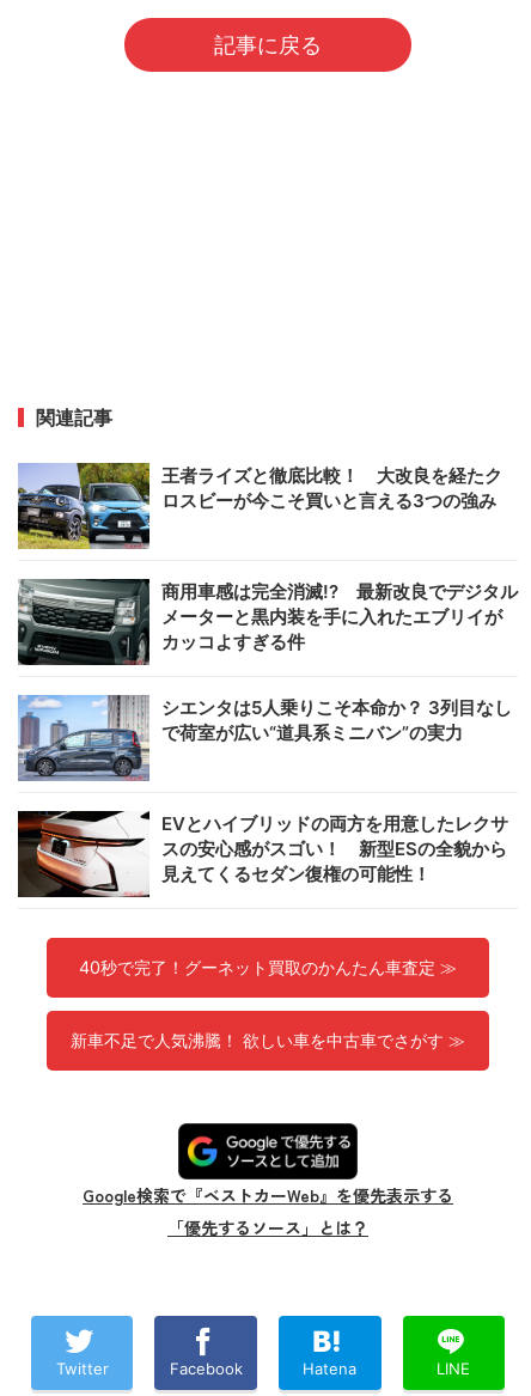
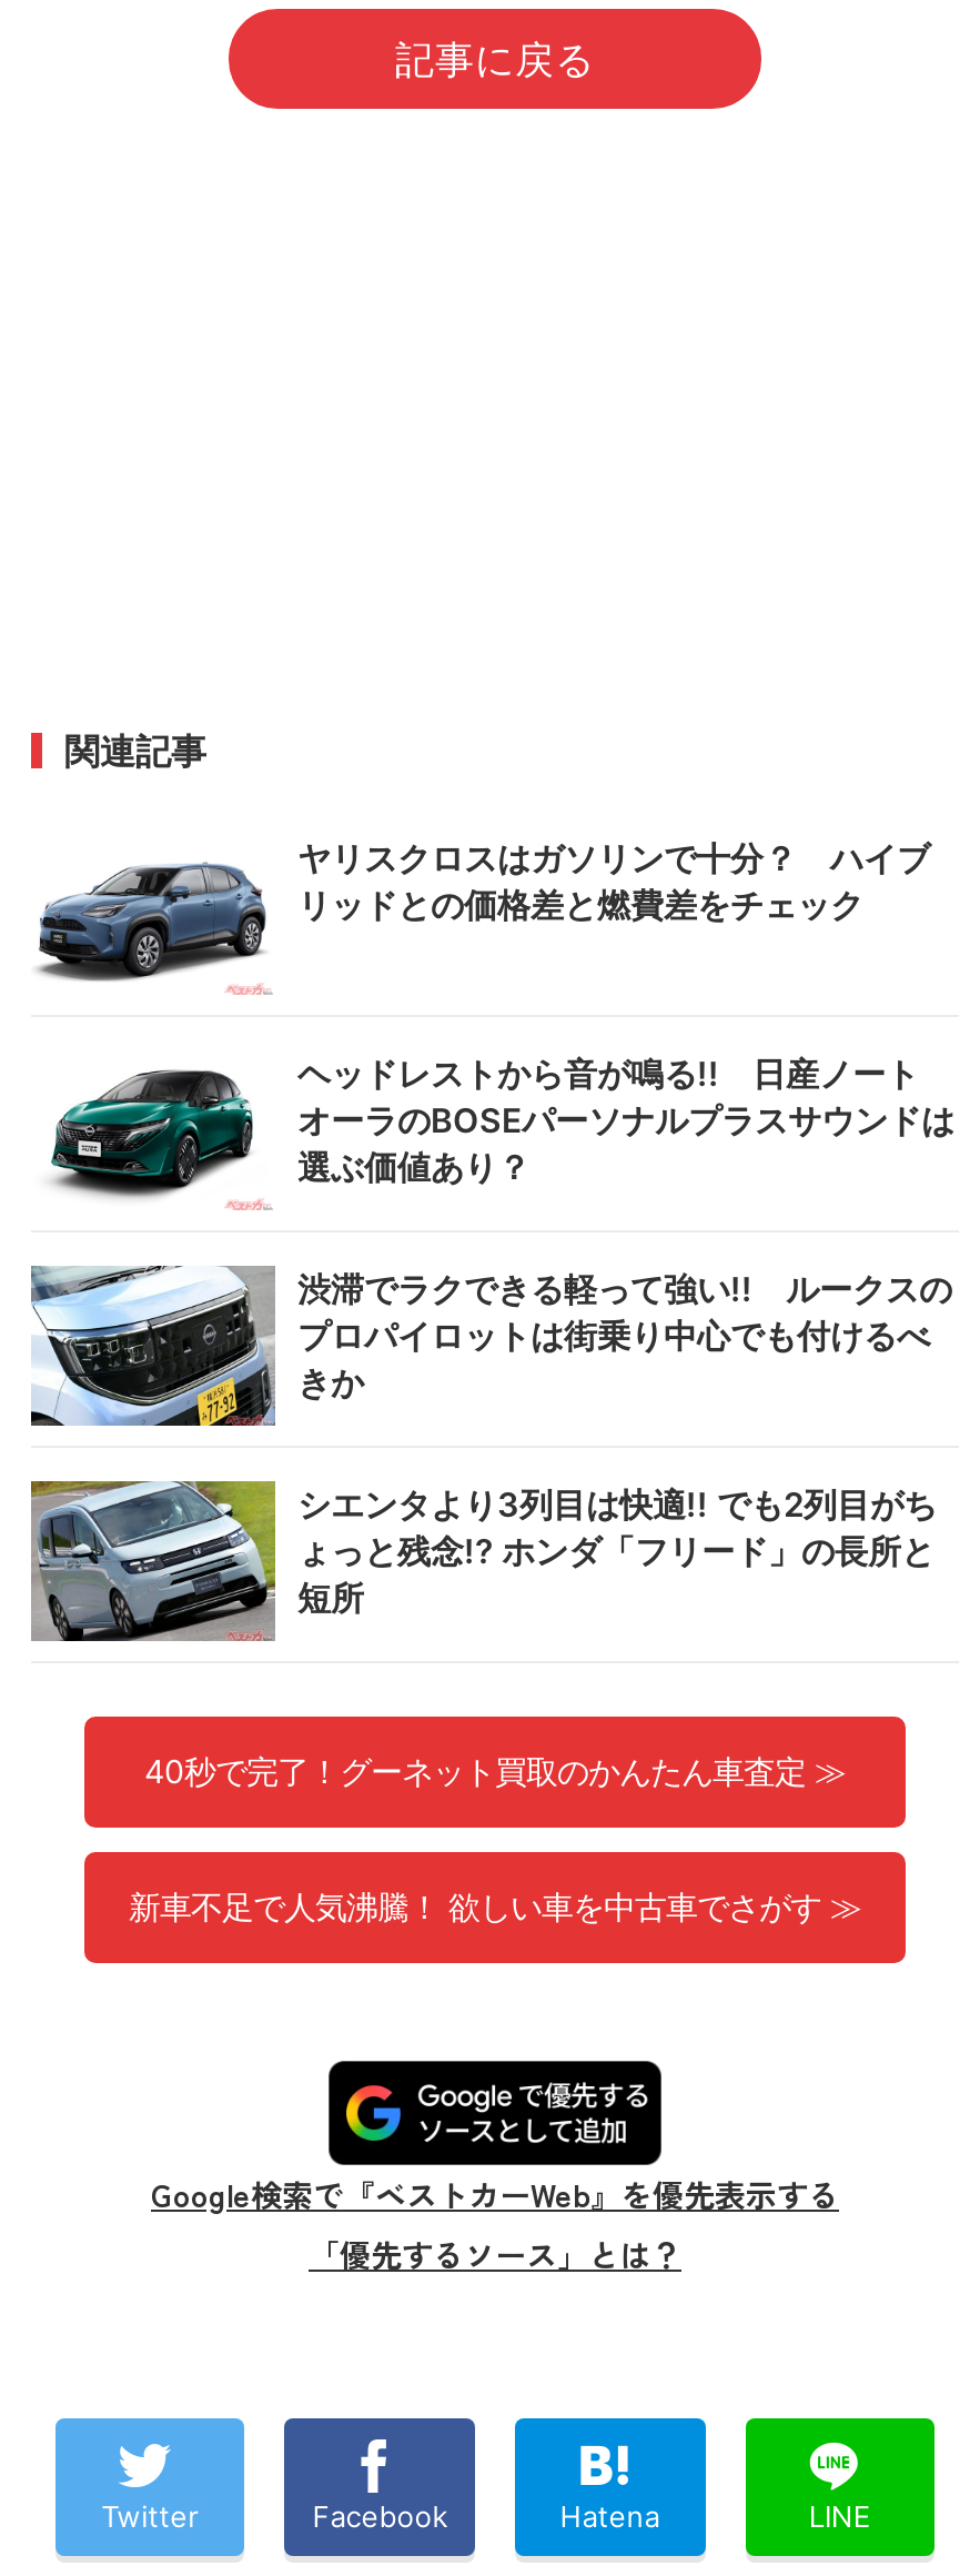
- [image]
- 王者ライズと徹底比較！ 大改良を経たク
- ロスビーが今こそ買いと言える3つの強み
+ [image]
+ ヤリスクロスはガソリンで十分？ ハイブ
+ リッドとの価格差と燃費差をチェック

- [image]
- 商用車感は完全消滅!? 最新改良でデジタル
- メーターと黒内装を手に入れたエブリイが
- カッコよすぎる件
+ [image]
+ ヘッドレストから音が鳴る!! 日産ノート
+ オーラのBOSEパーソナルプラスサウンドは
+ 選ぶ価値あり？

- [image]
- シエンタは5人乗りこそ本命か？ 3列目なし
- で荷室が広い“道具系ミニバン”の実力
+ [image]
+ 渋滞でラクできる軽って強い!! ルークスの
+ プロパイロットは街乗り中心でも付けるべ
+ きか

- [image]
- EVとハイブリッドの両方を用意したレクサ
- スの安心感がスゴい！ 新型ESの全貌から
- 見えてくるセダン復権の可能性！
+ [image]
+ シエンタより3列目は快適!! でも2列目がち
+ ょっと残念!? ホンダ「フリード」の長所と
+ 短所
